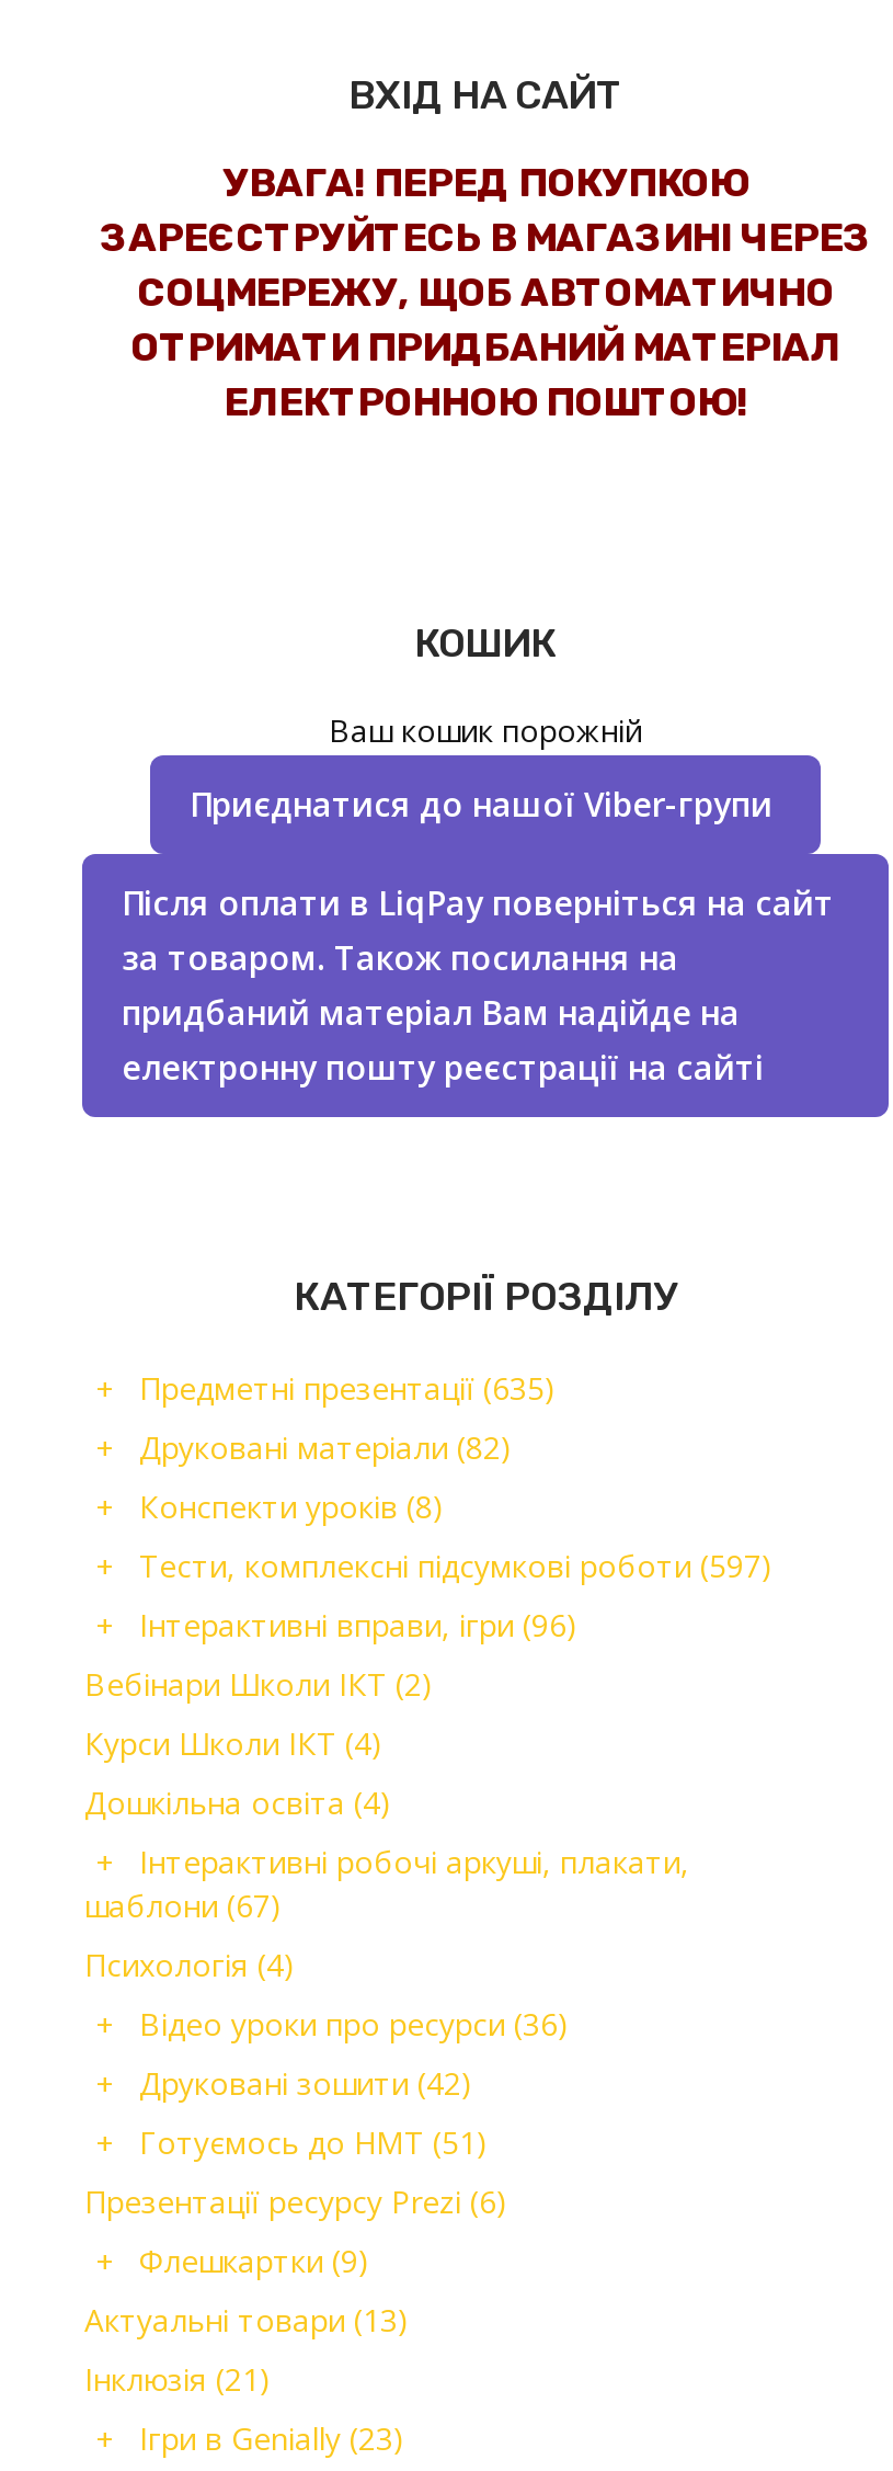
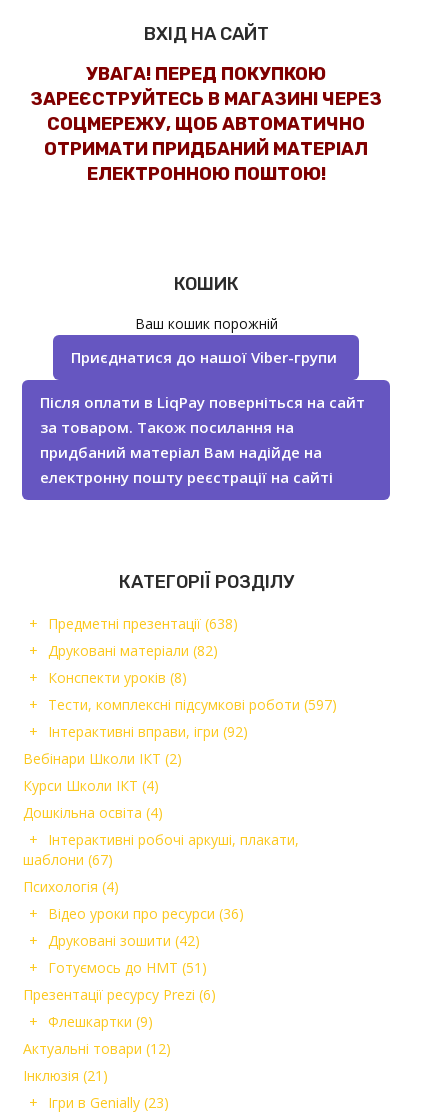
- Предметні презентації (635)
+ Предметні презентації (638)

- Інтерактивні вправи, ігри (96)
+ Інтерактивні вправи, ігри (92)

- Актуальні товари (13)
+ Актуальні товари (12)
